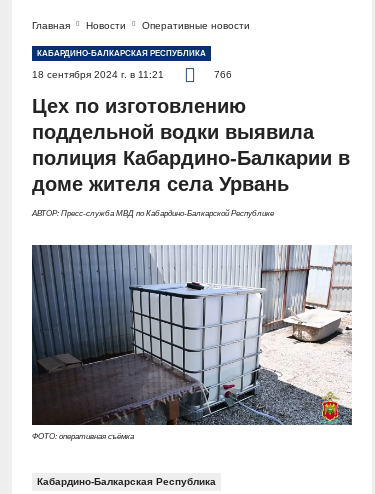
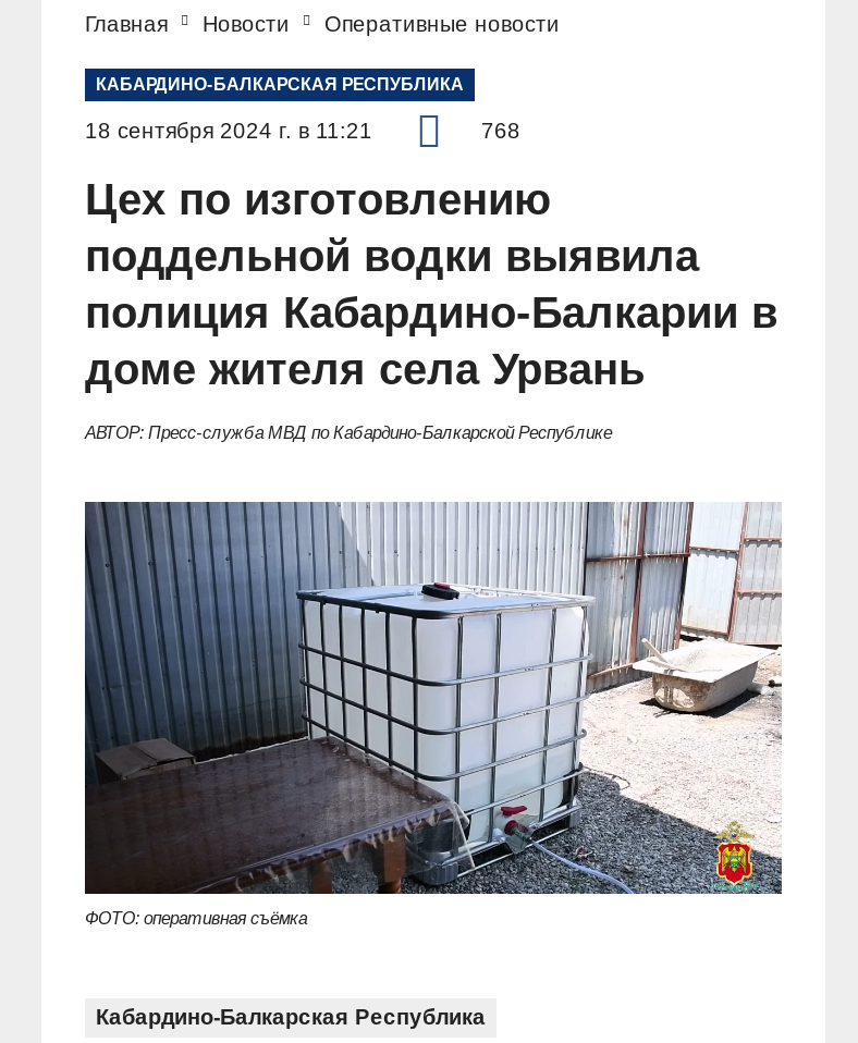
- 766
+ 768
